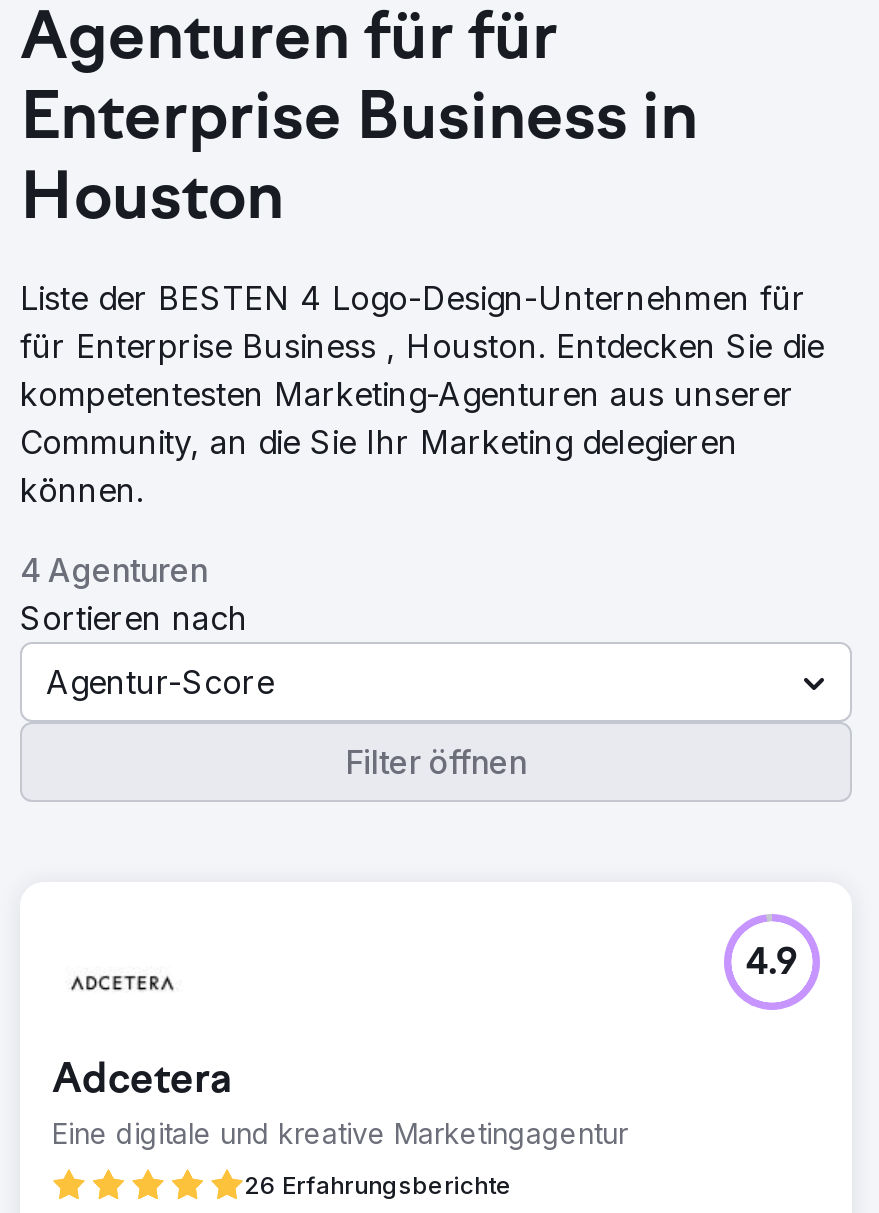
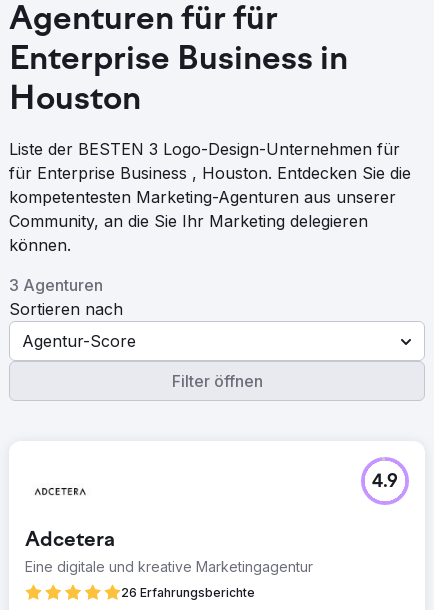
- Liste der BESTEN 4 Logo-Design-Unternehmen für
+ Liste der BESTEN 3 Logo-Design-Unternehmen für

- 4 Agenturen
+ 3 Agenturen
